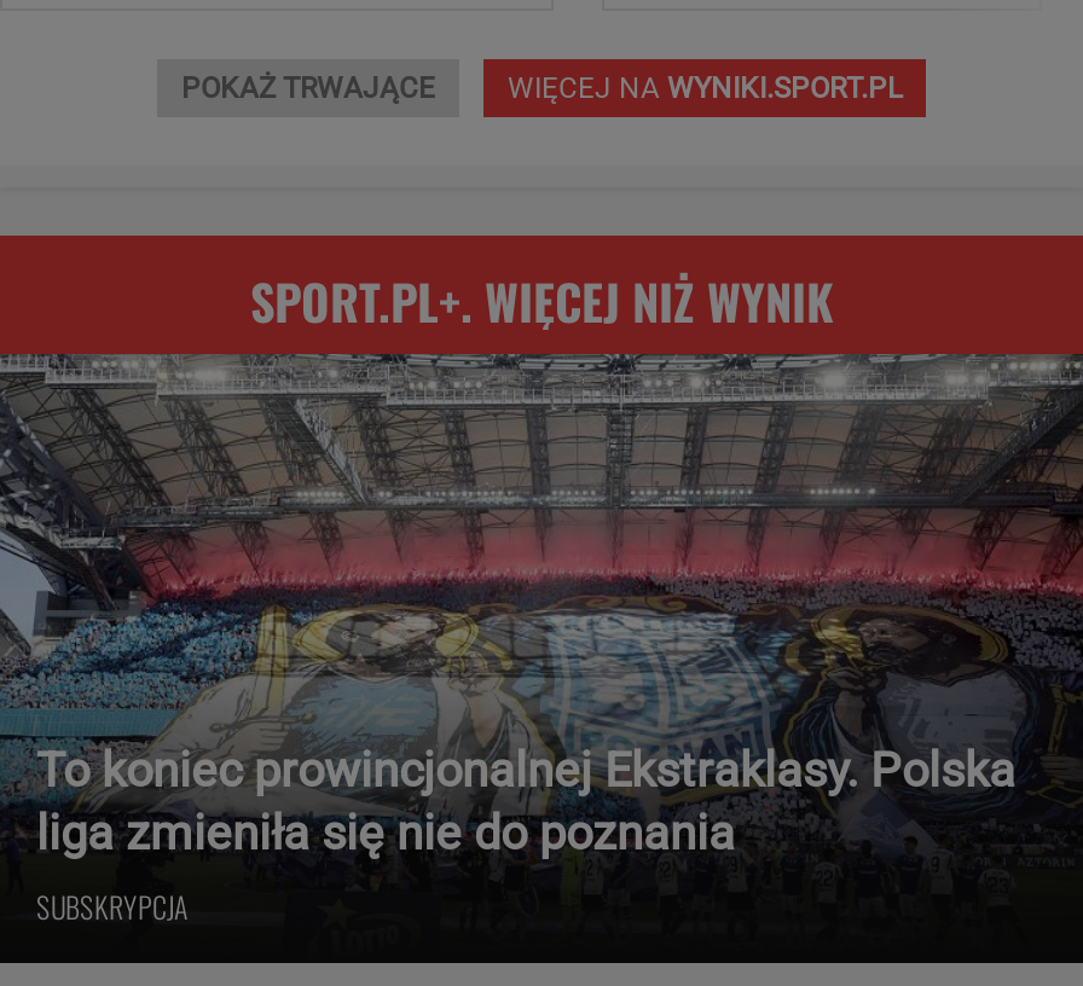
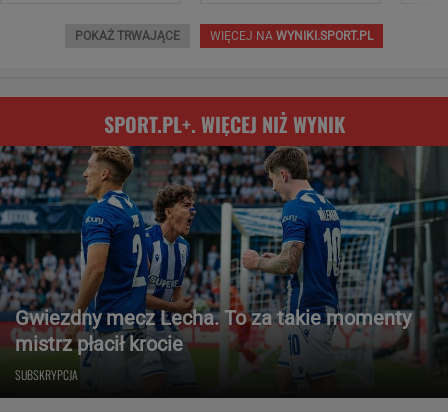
- [image]
- To koniec prowincjonalnej Ekstraklasy. Polska
- liga zmieniła się nie do poznania
+ [image]
+ Gwiezdny mecz Lecha. To za takie momenty
+ mistrz płacił krocie
